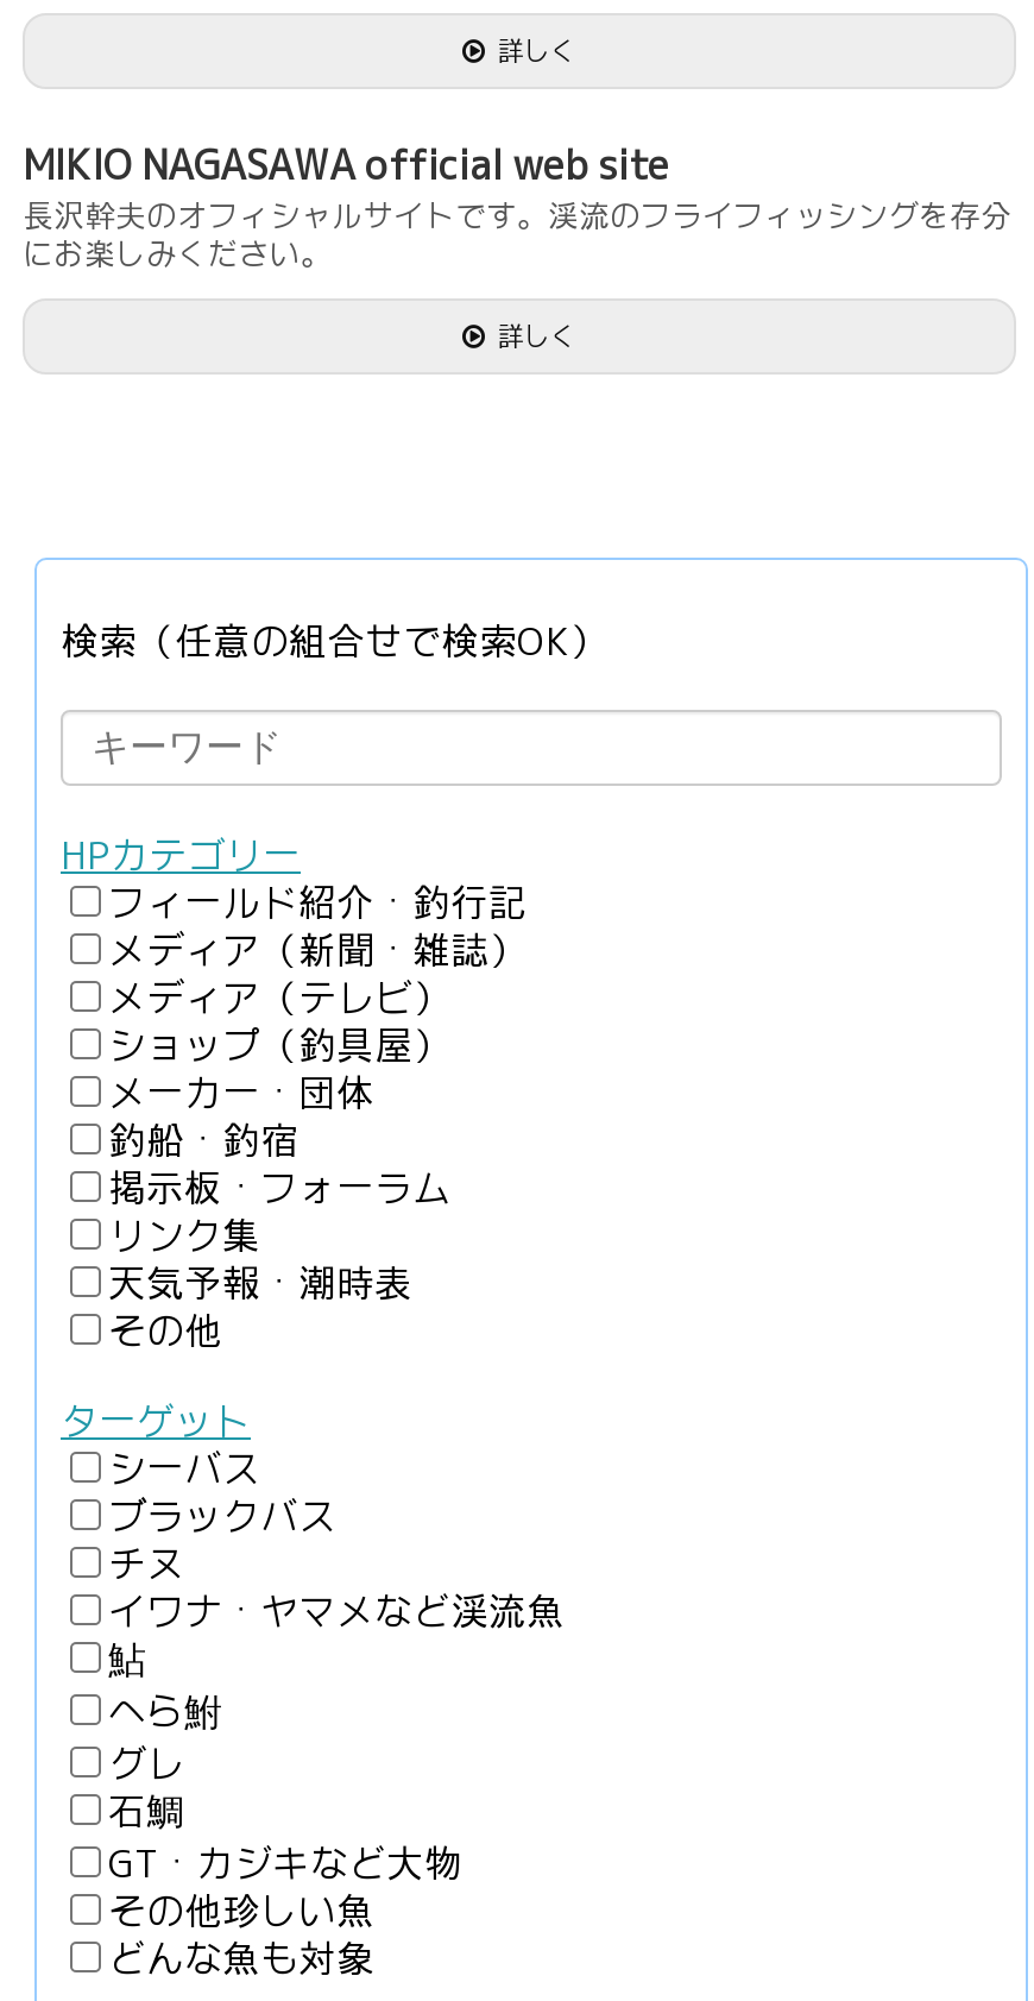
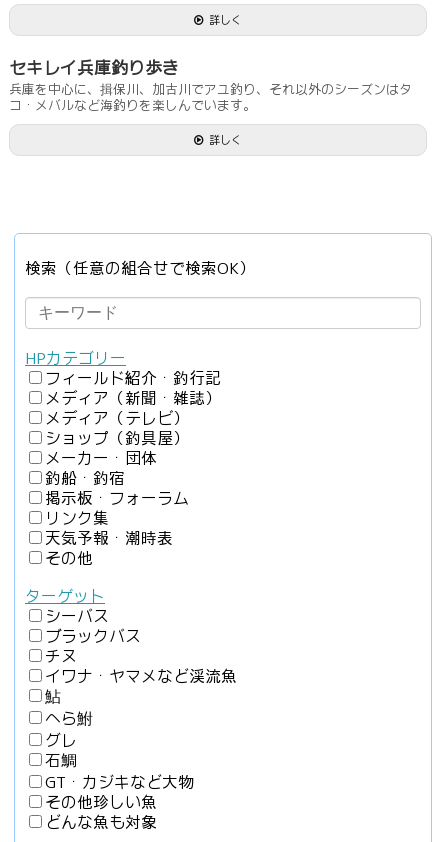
- MIKIO NAGASAWA official web site
- 長沢幹夫のオフィシャルサイトです。渓流のフライフィッシングを存分
- にお楽しみください。
+ セキレイ兵庫釣り歩き
+ 兵庫を中心に、揖保川、加古川でアユ釣り、それ以外のシーズンはタ
+ コ・メバルなど海釣りを楽しんでいます。
